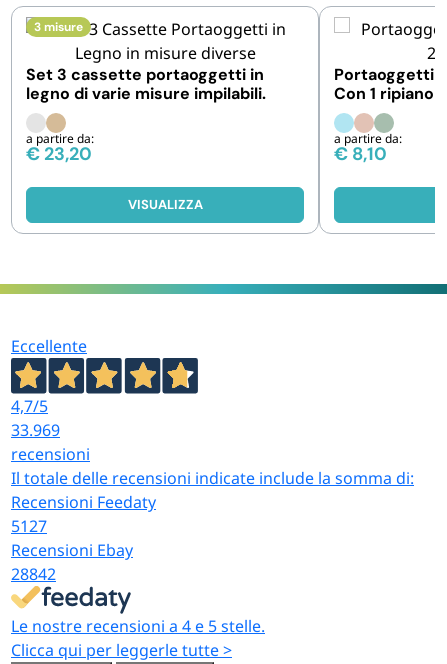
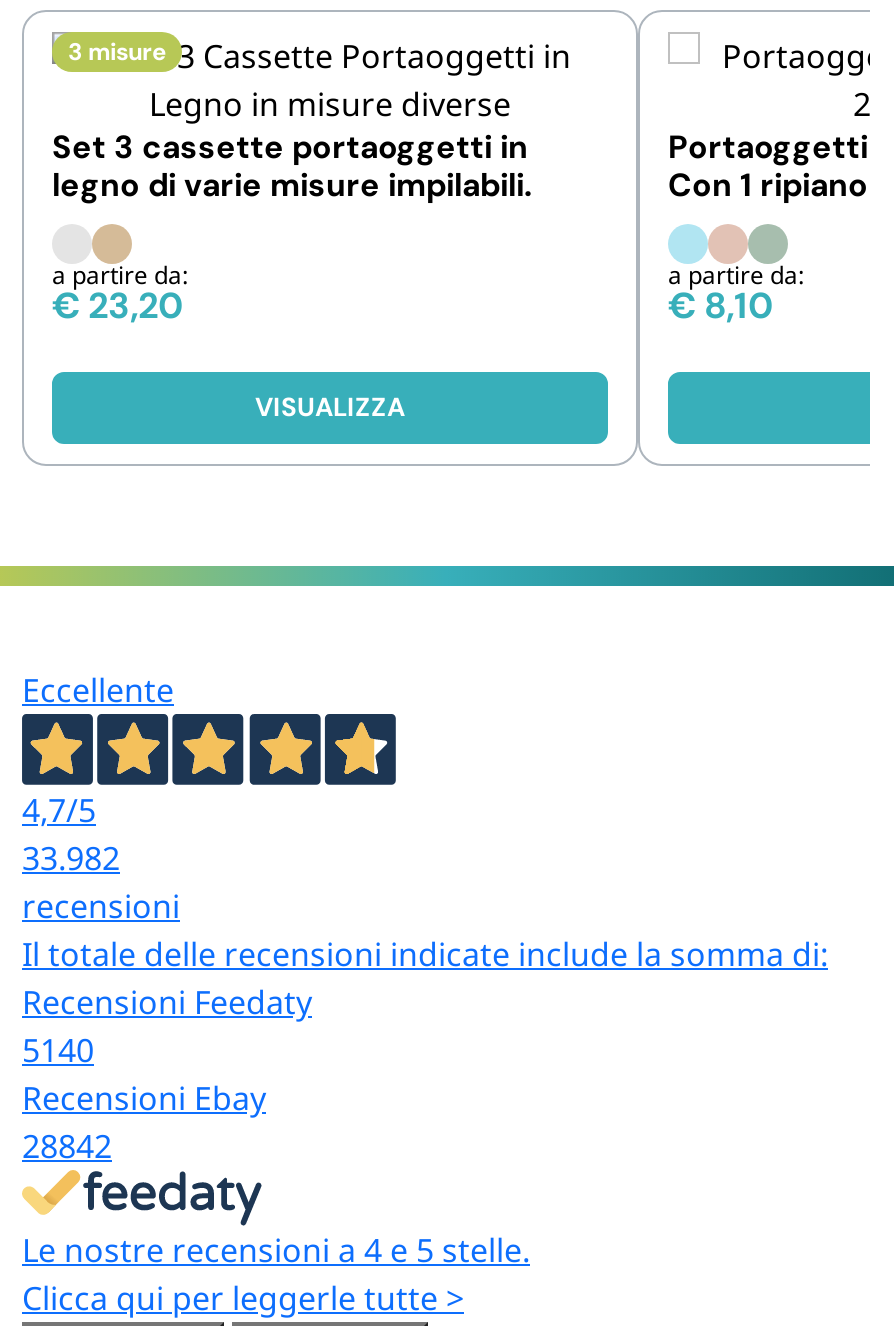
- 33.969
+ 33.982

- 5127
+ 5140
